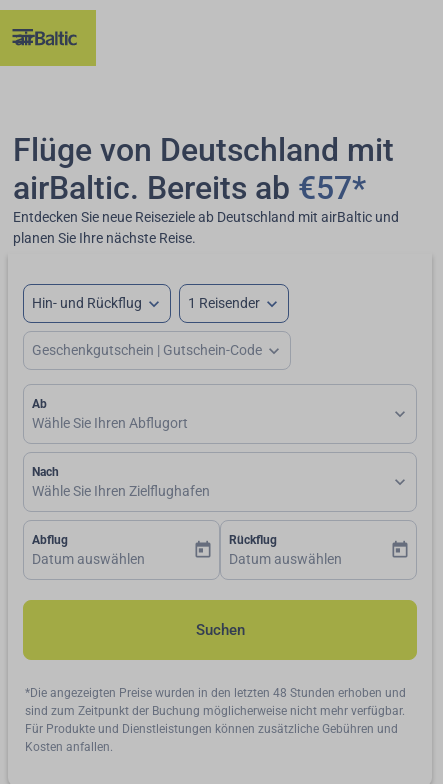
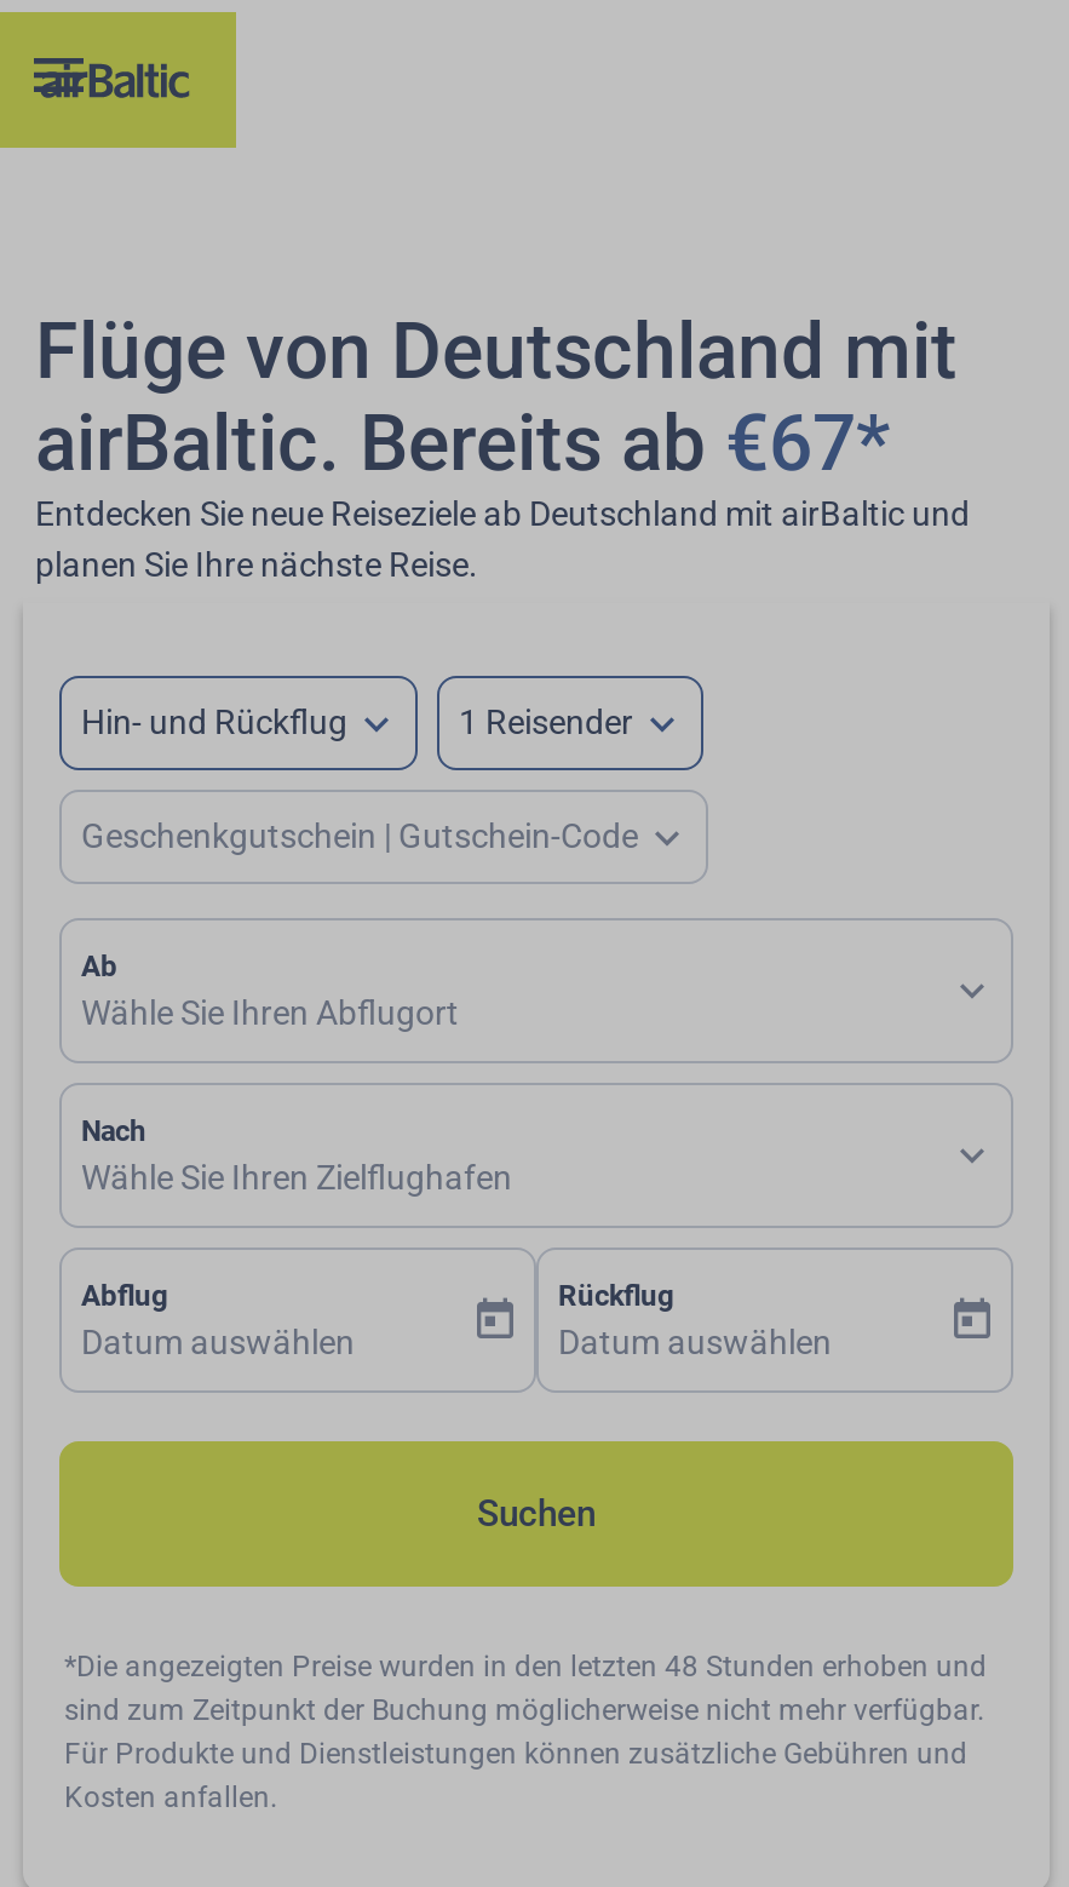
- airBaltic. Bereits ab €57*
+ airBaltic. Bereits ab €67*
